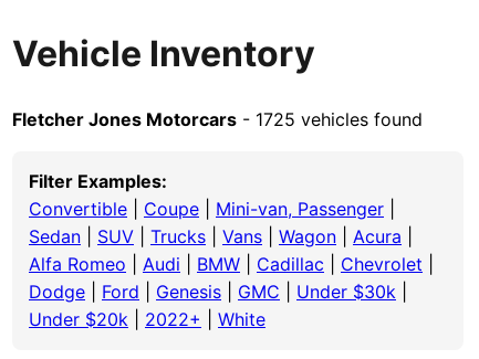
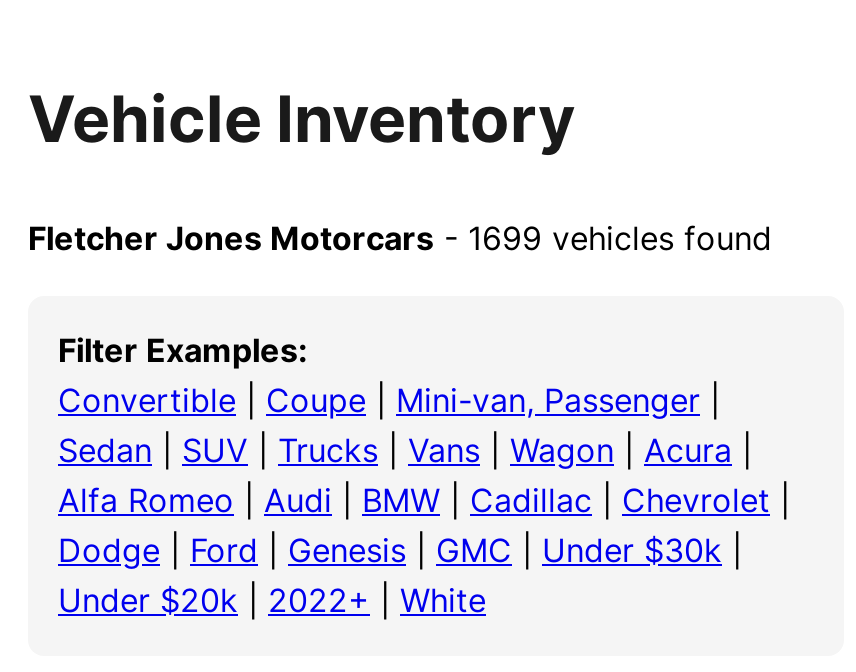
- Fletcher Jones Motorcars - 1725 vehicles found
+ Fletcher Jones Motorcars - 1699 vehicles found
